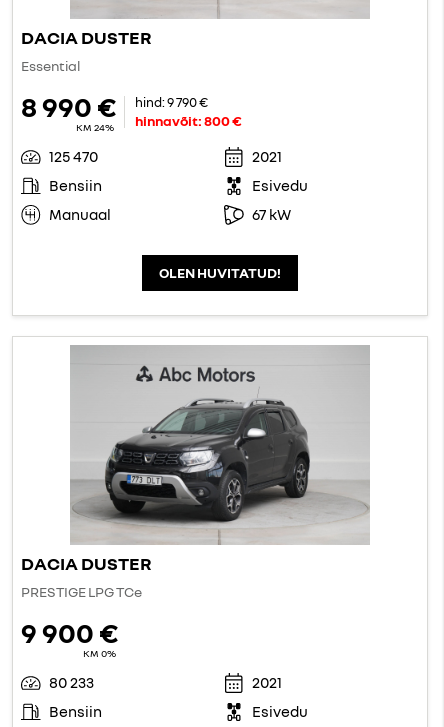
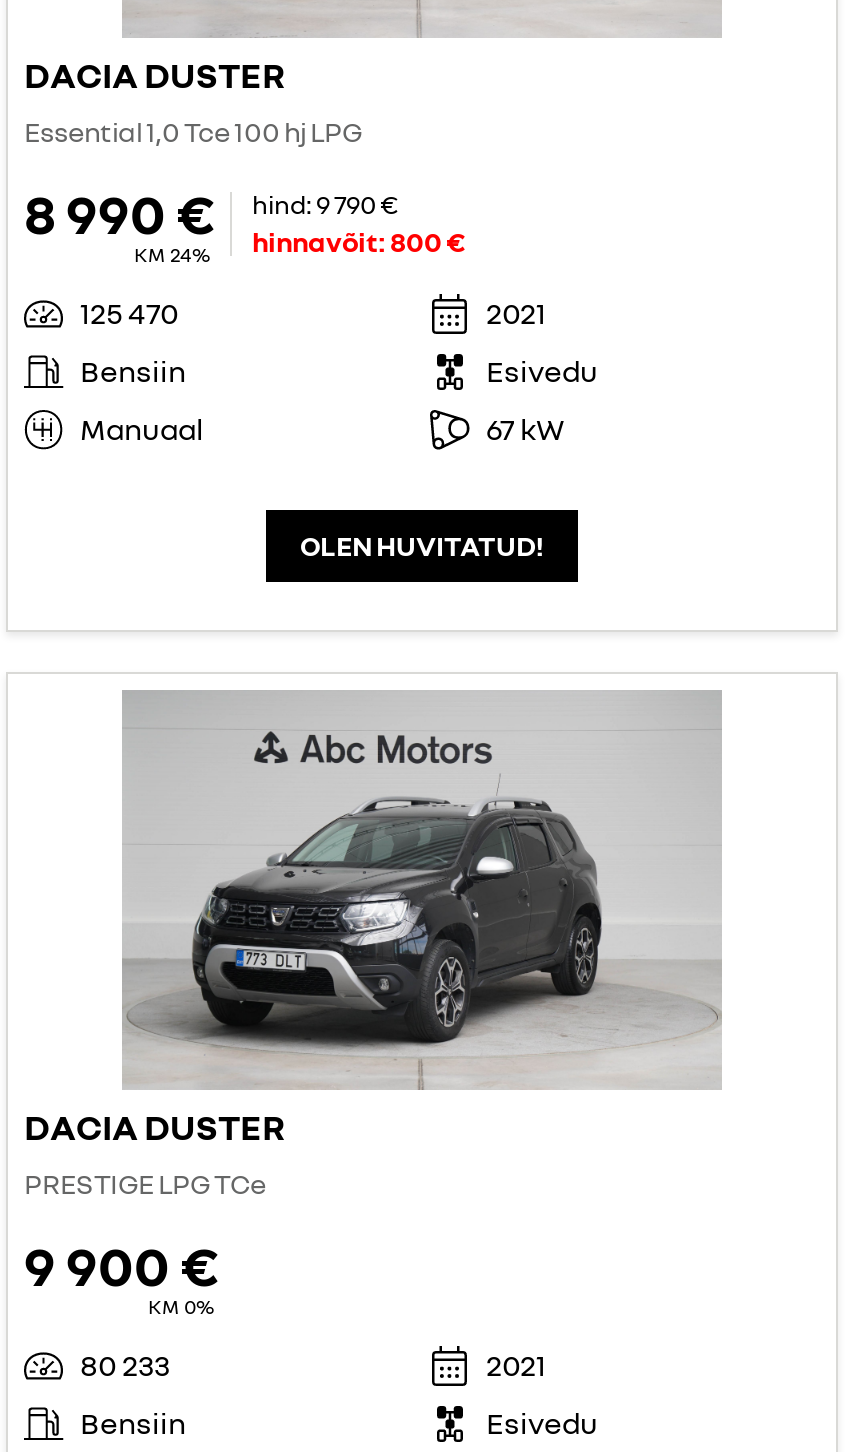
- Essential
+ Essential 1,0 Tce 100 hj LPG
